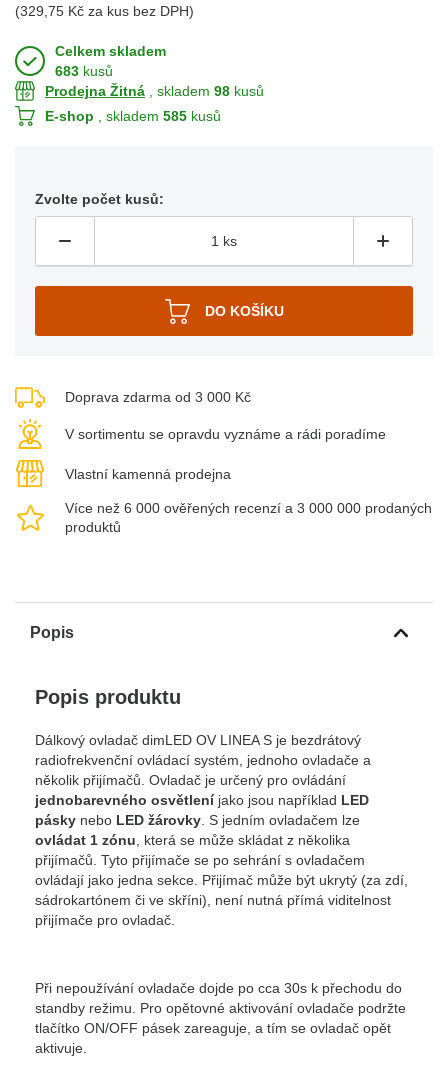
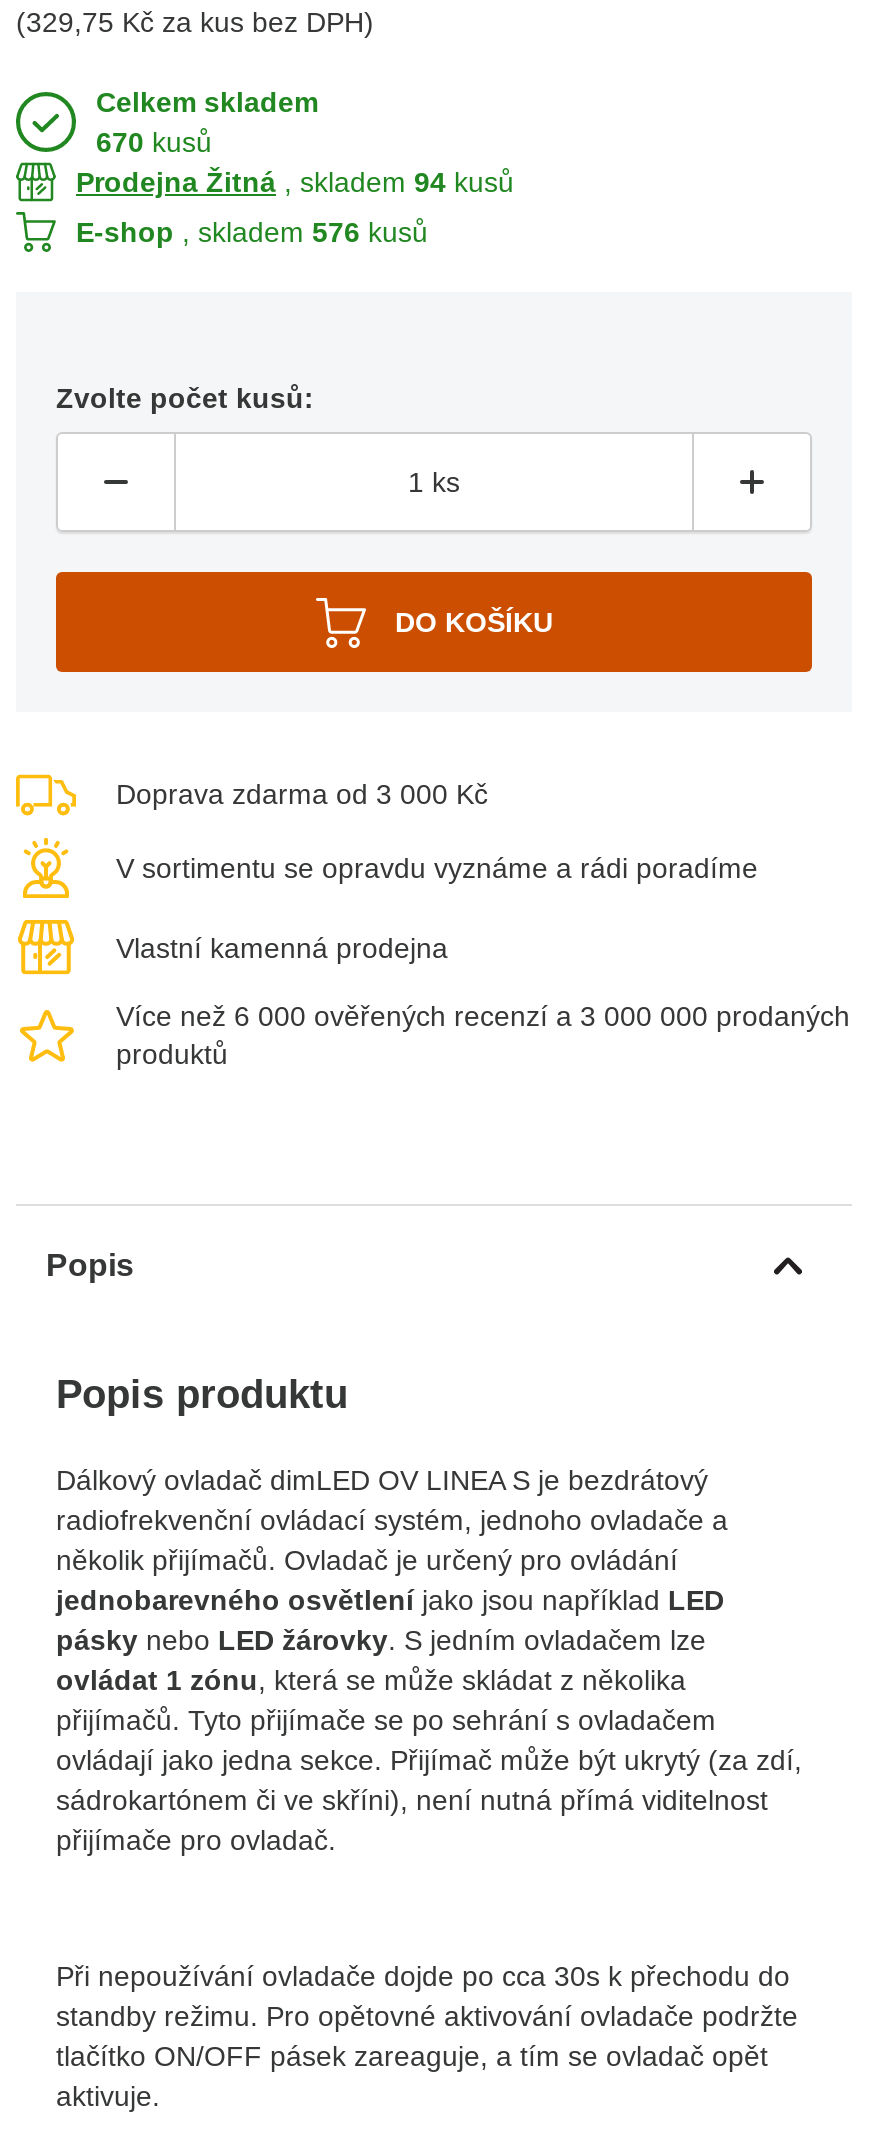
- 683 kusů
+ 670 kusů

- Prodejna Žitná , skladem 98 kusů
+ Prodejna Žitná , skladem 94 kusů

- E-shop , skladem 585 kusů
+ E-shop , skladem 576 kusů
